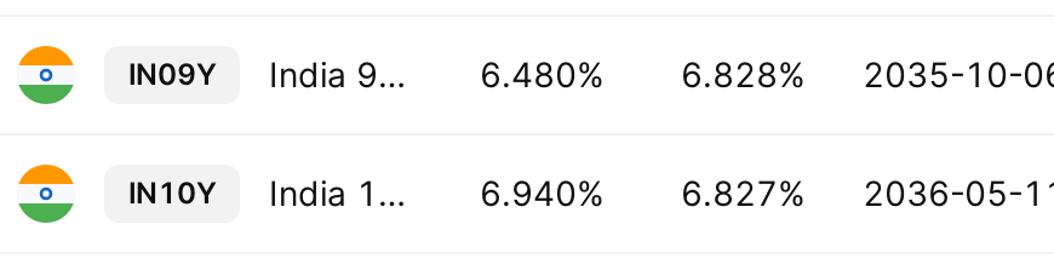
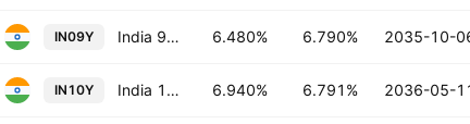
- 6.828%
+ 6.790%

- 6.827%
+ 6.791%
